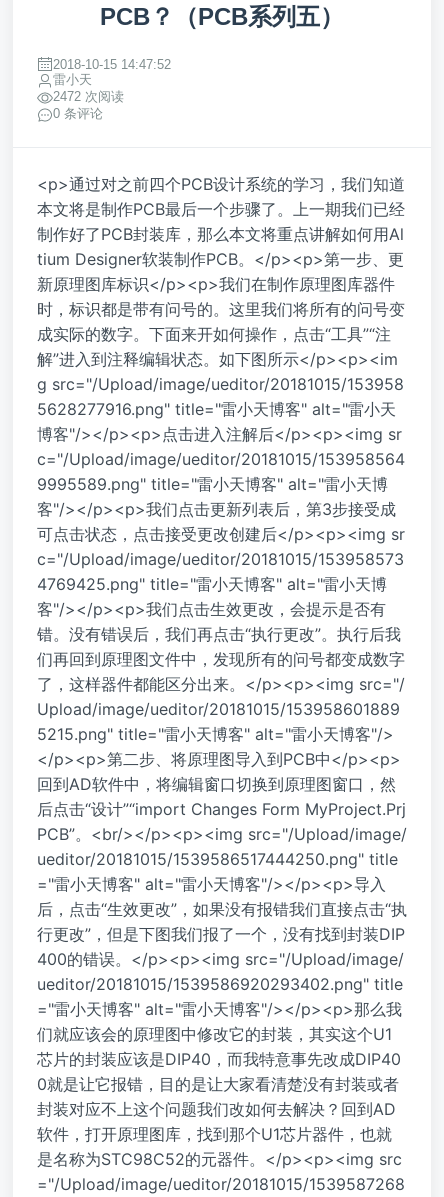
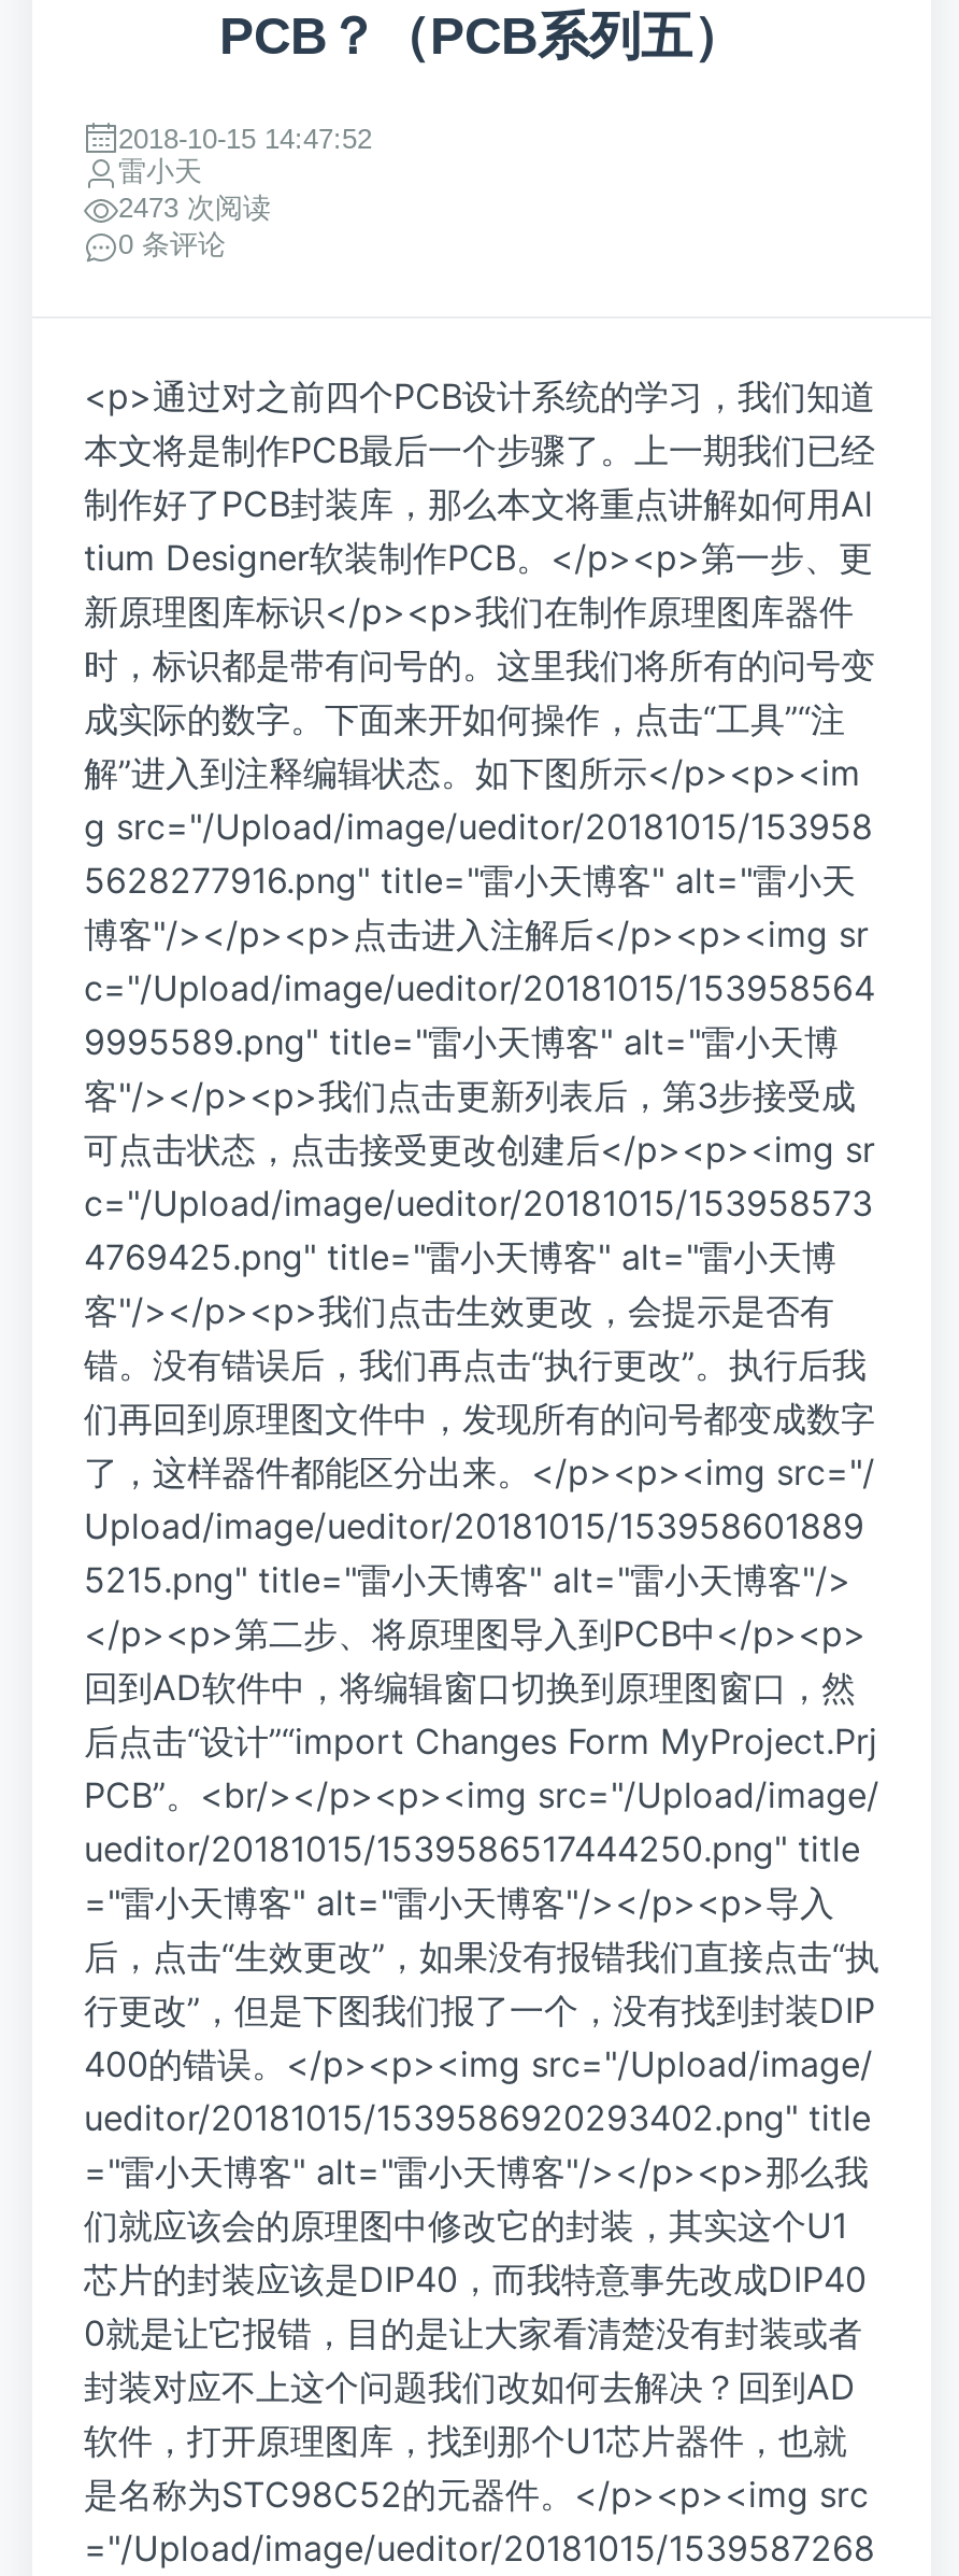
- 2472 次阅读
+ 2473 次阅读
